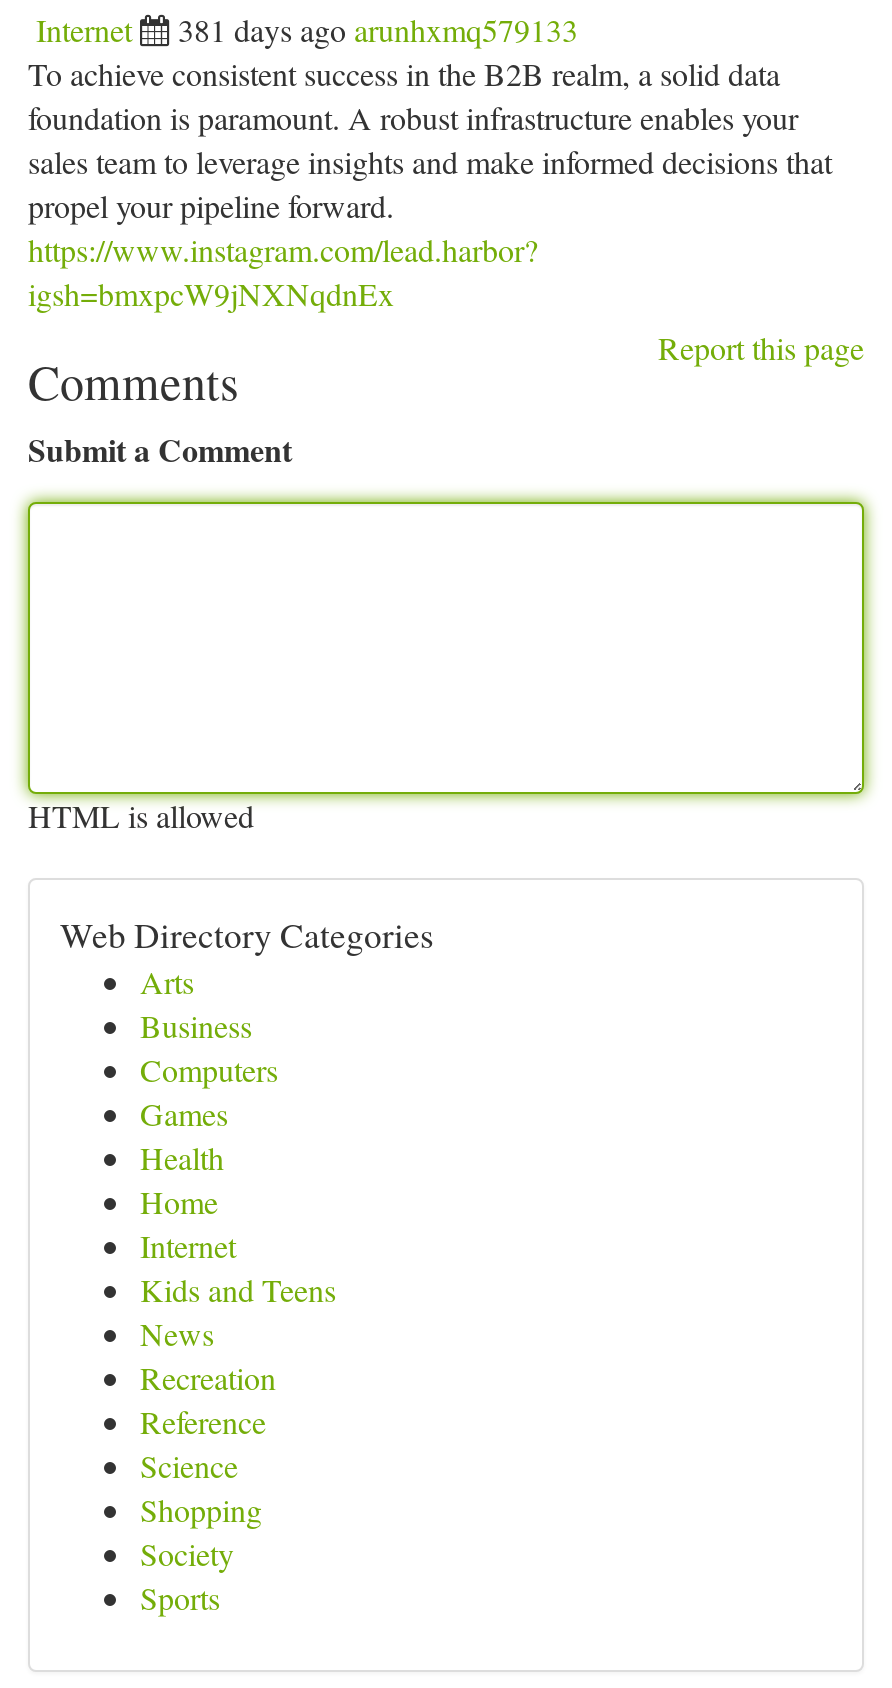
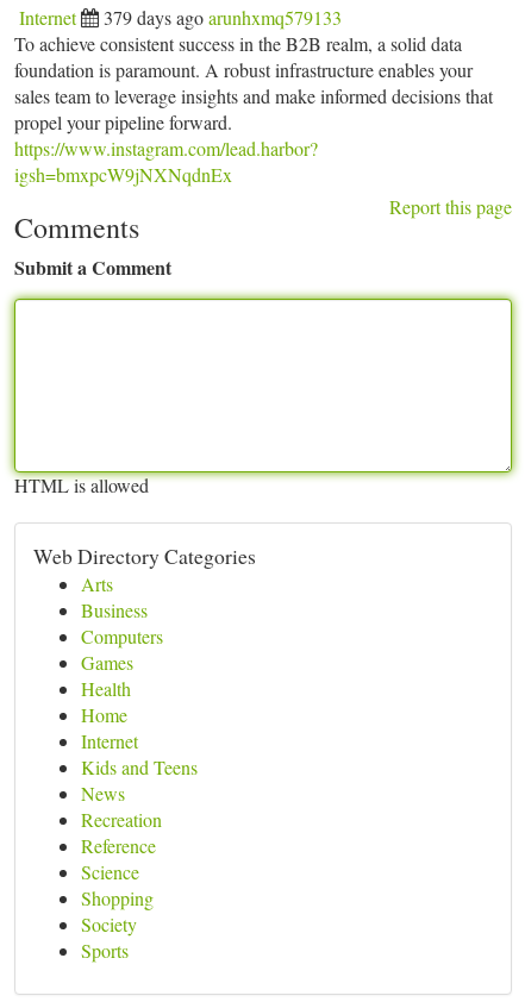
- 381 days ago arunhxmq579133
+ 379 days ago arunhxmq579133
